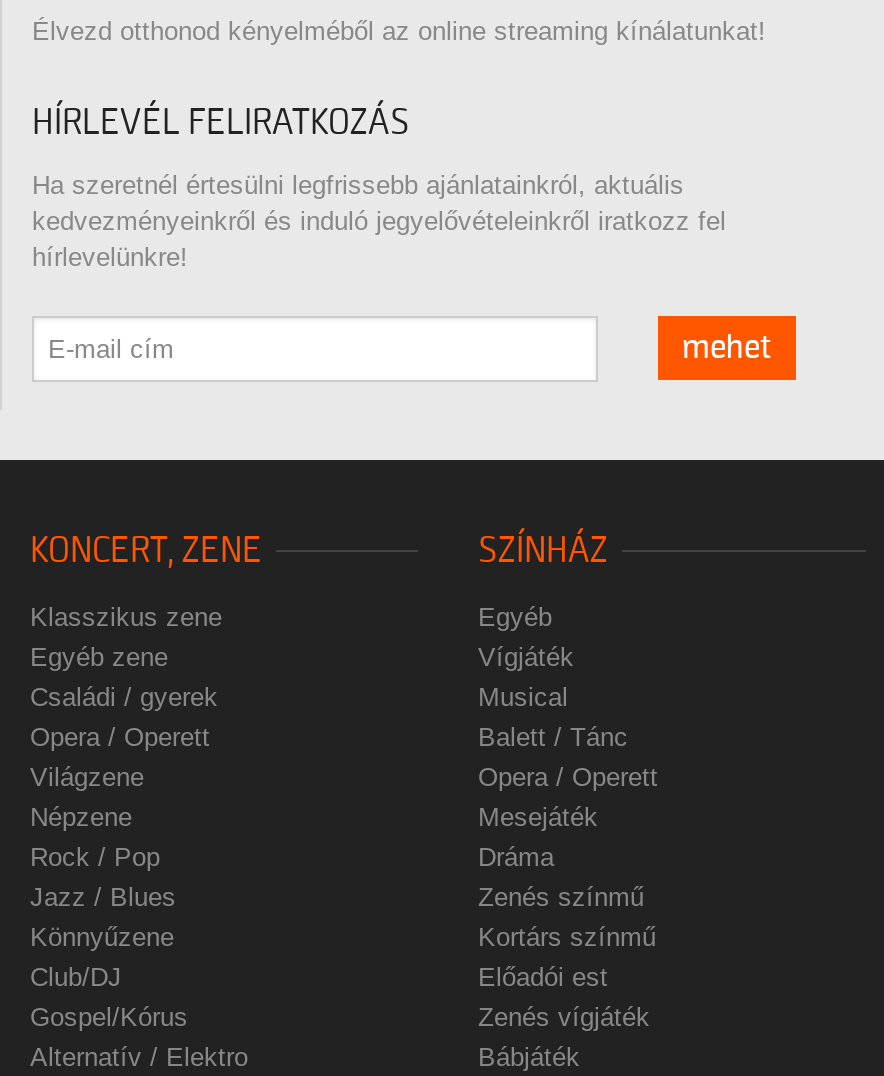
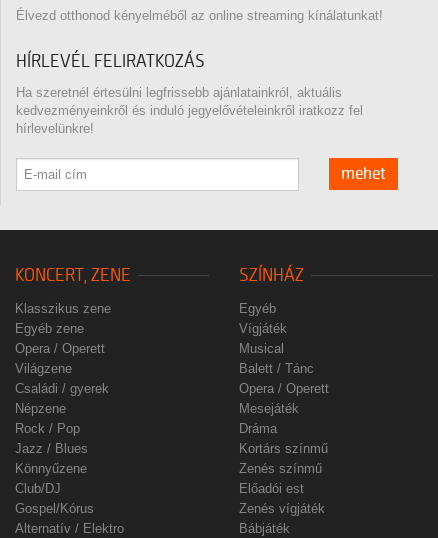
moved down: Családi / gyerek

moved up: Opera / Operett | Világzene

moved down: Zenés színmű

moved up: Kortárs színmű
